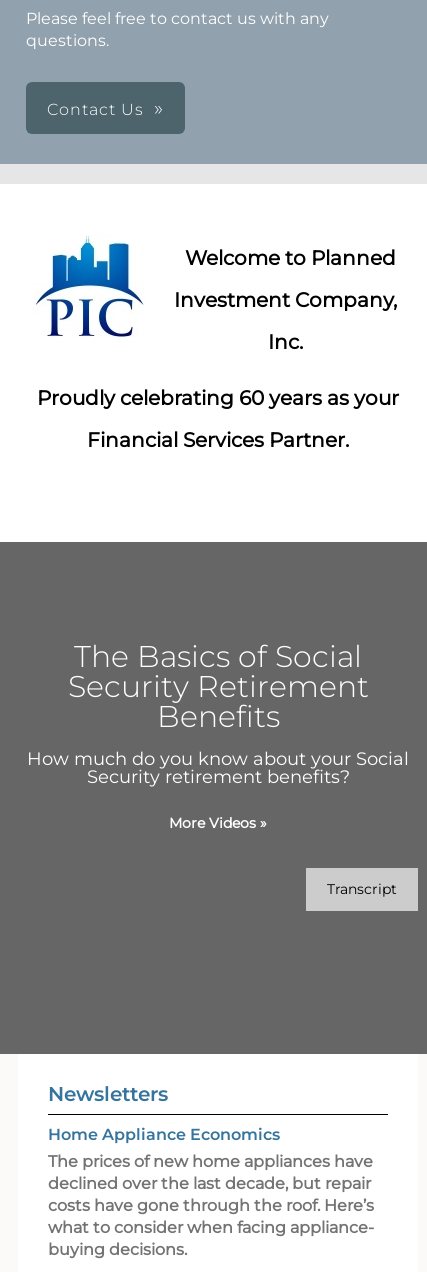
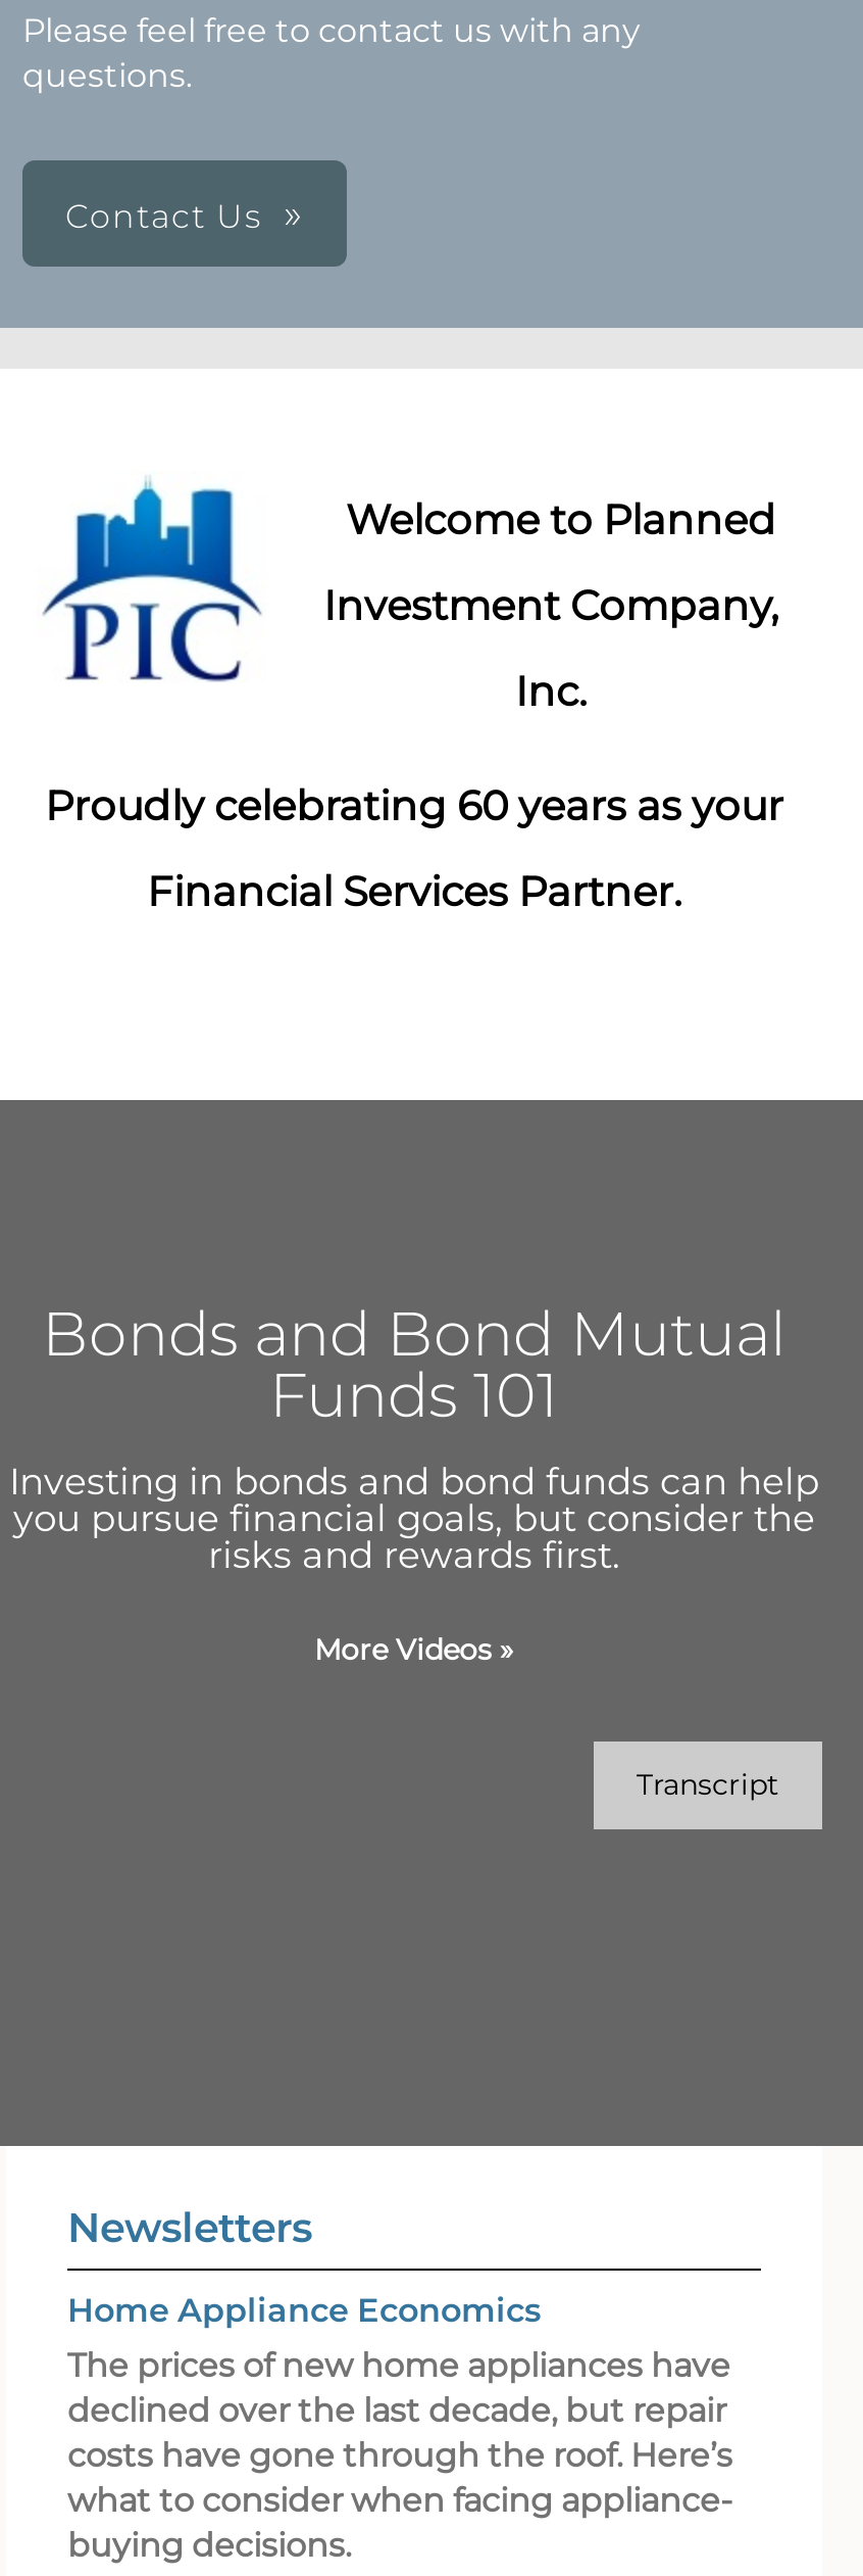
- The Basics of Social
- Security Retirement
- Benefits
- How much do you know about your Social
- Security retirement benefits?
+ Bonds and Bond Mutual
+ Funds 101
+ Investing in bonds and bond funds can help
+ you pursue financial goals, but consider the
+ risks and rewards first.
